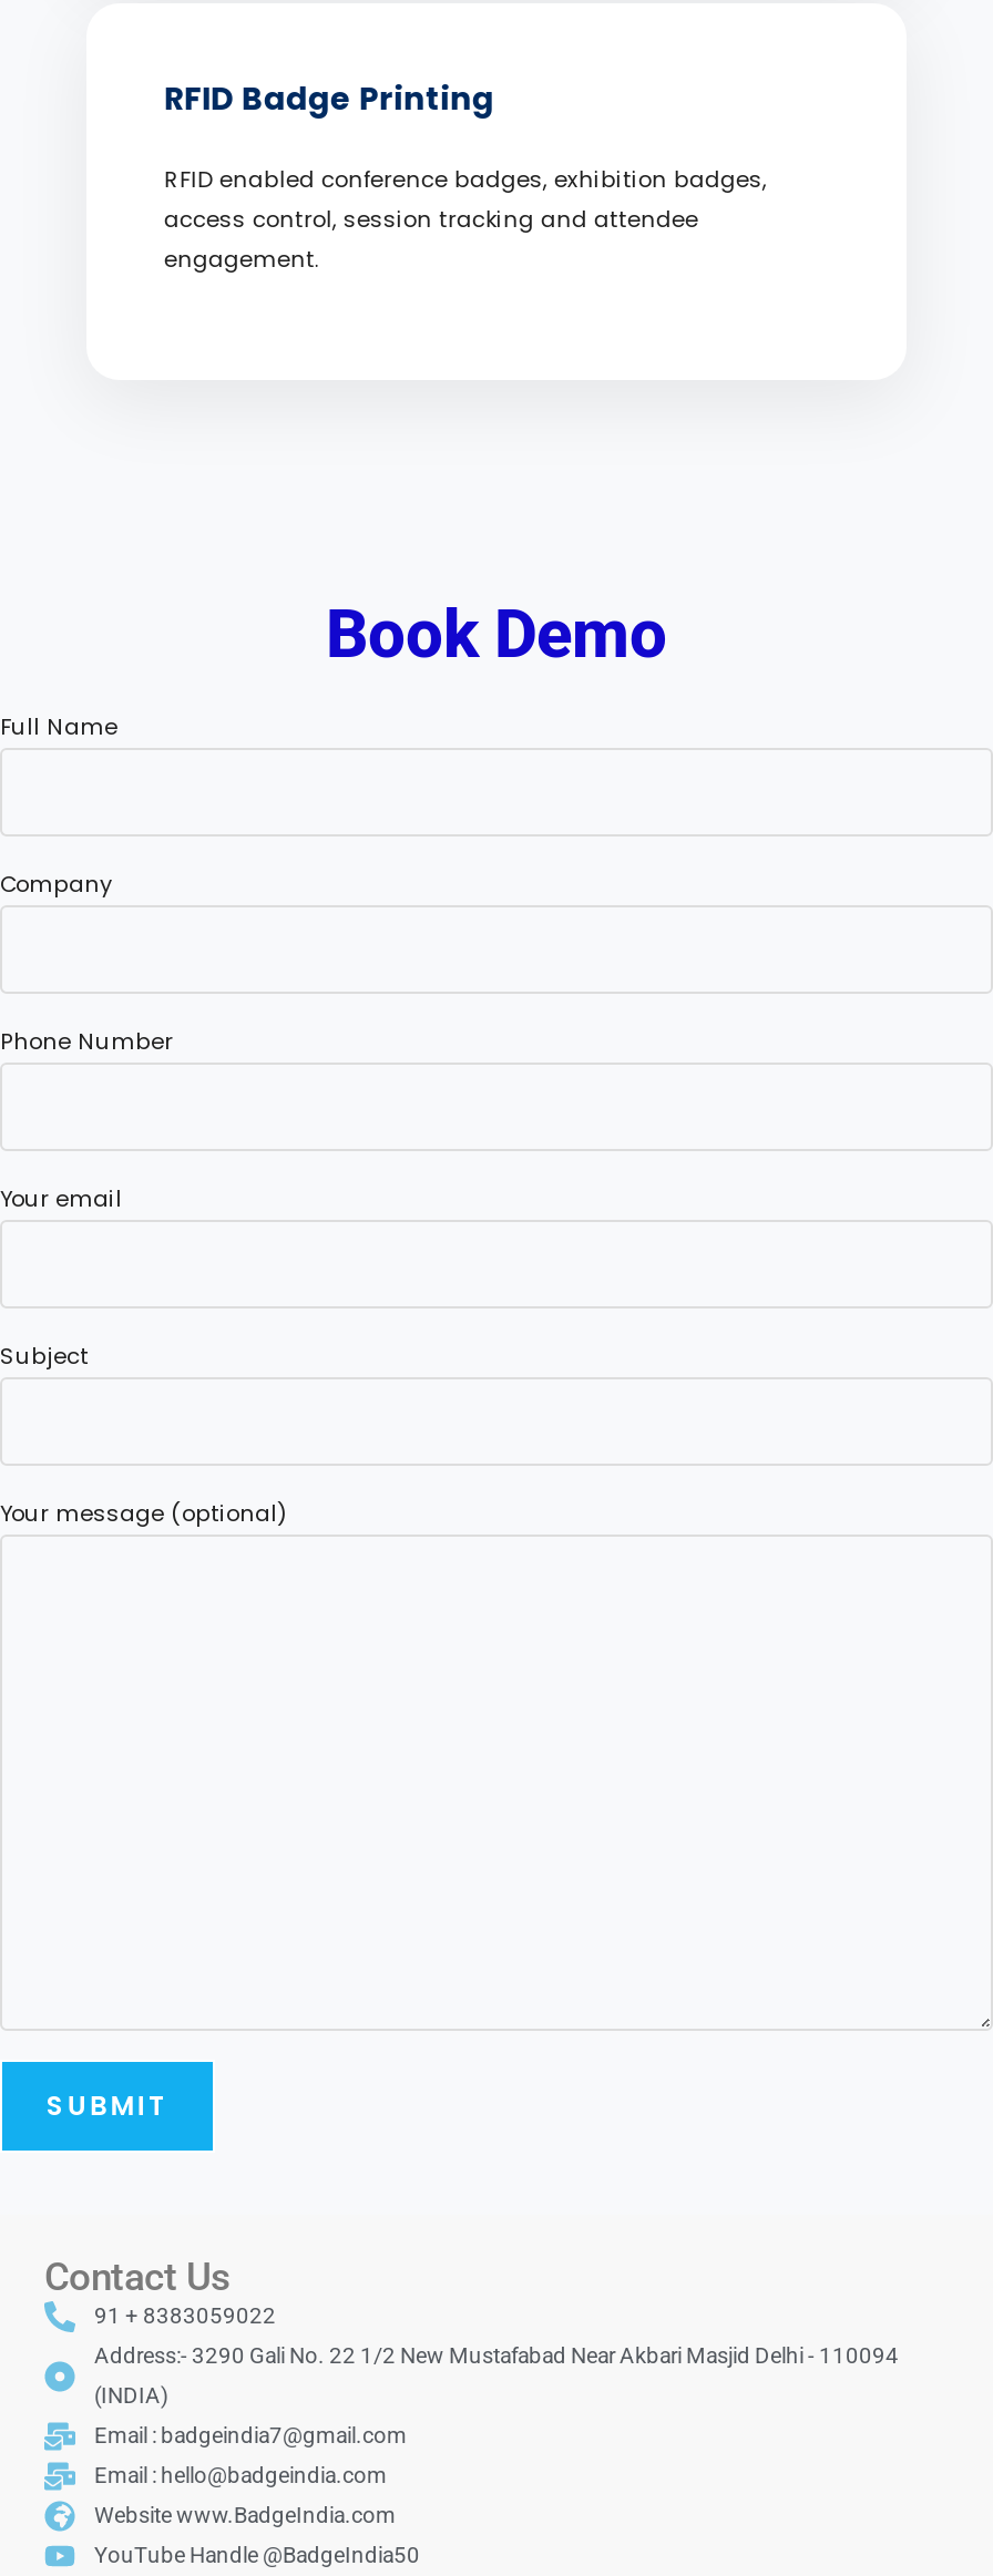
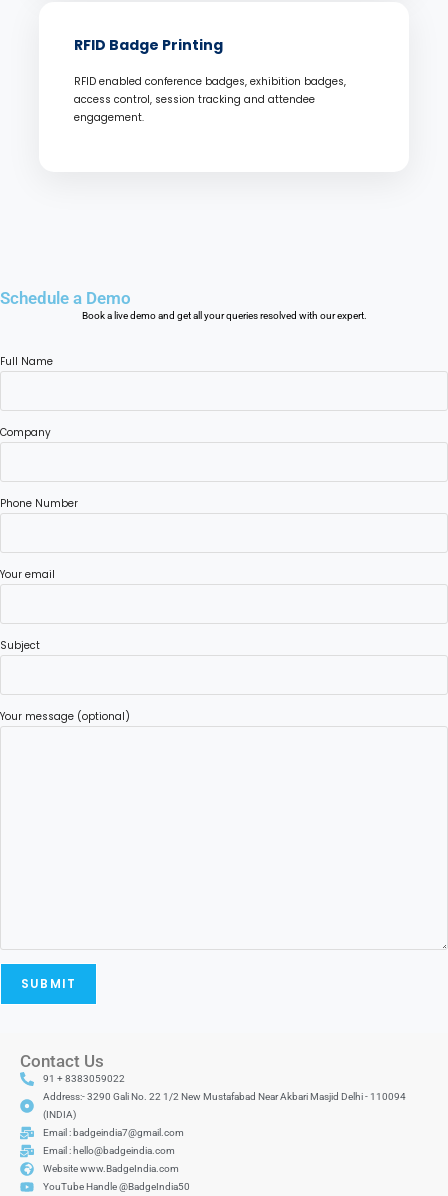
- Book Demo
+ Schedule a Demo
+ Book a live demo and get all your queries resolved with our expert.
